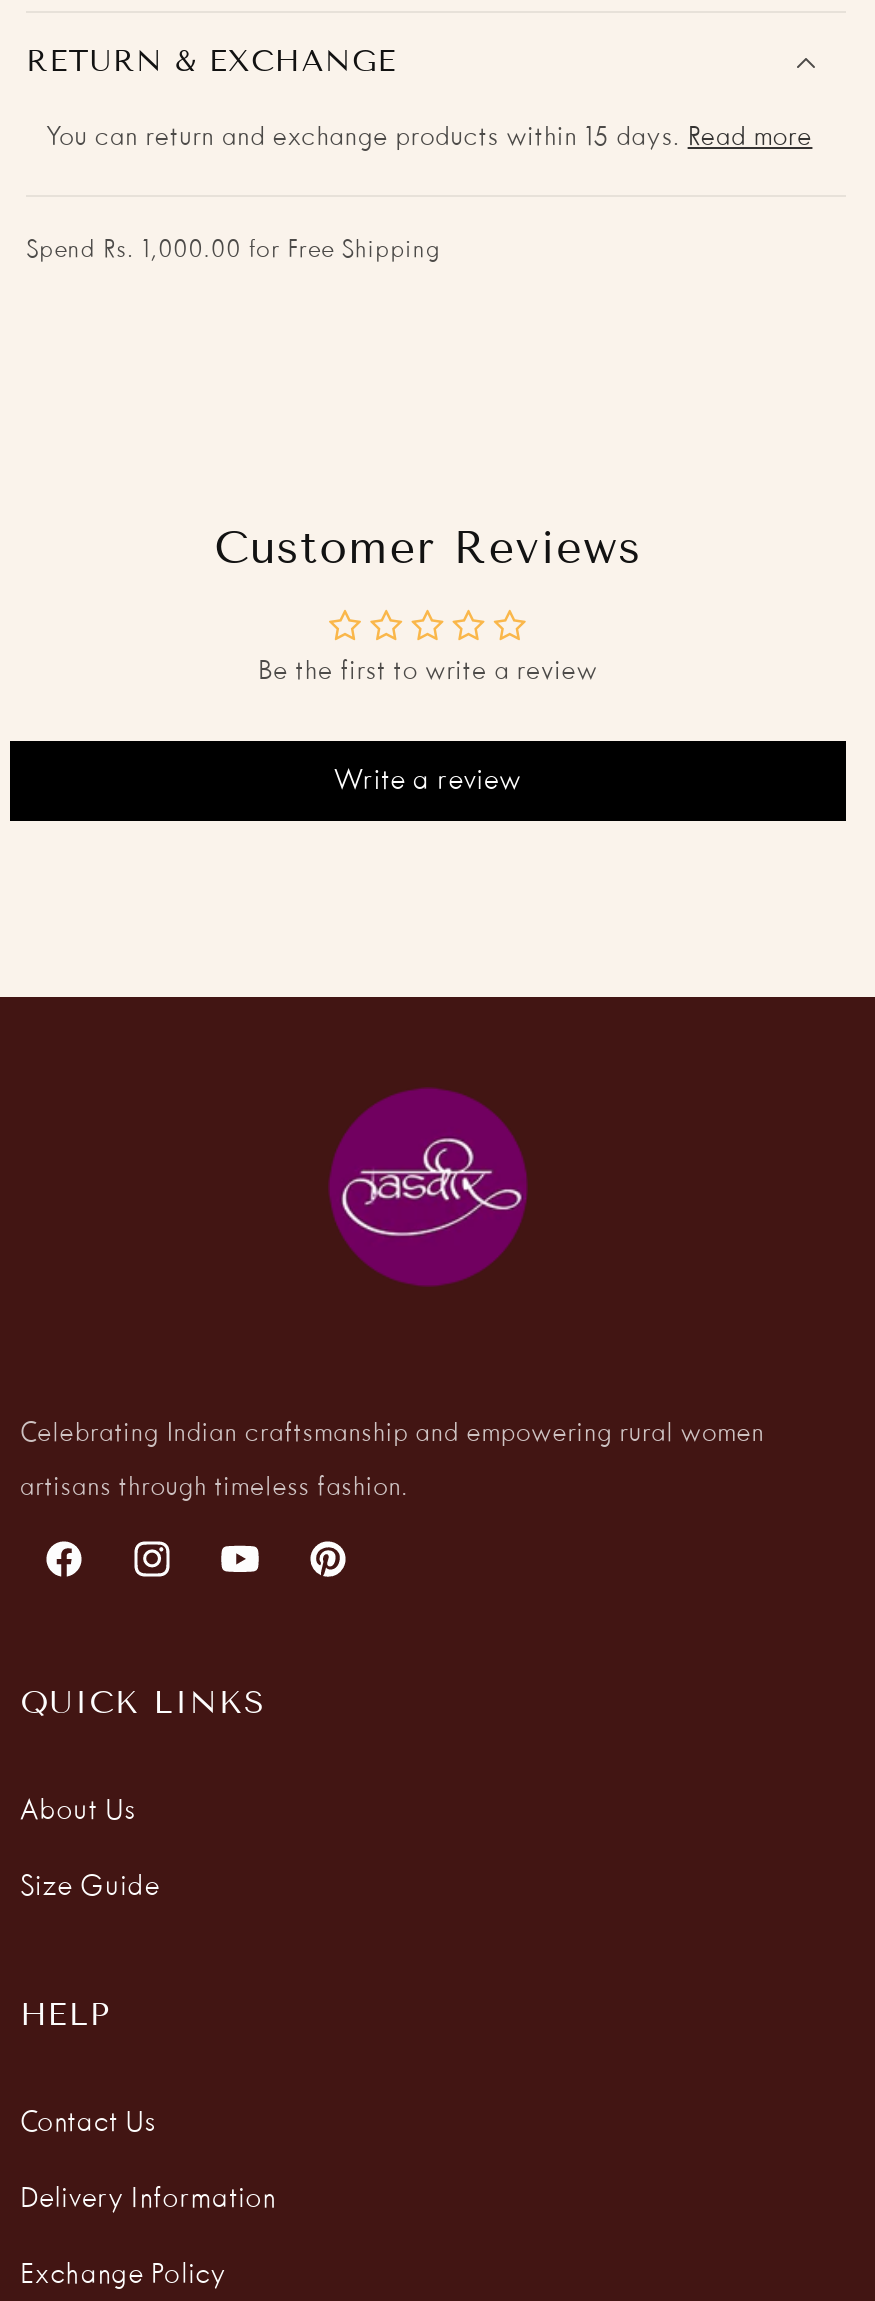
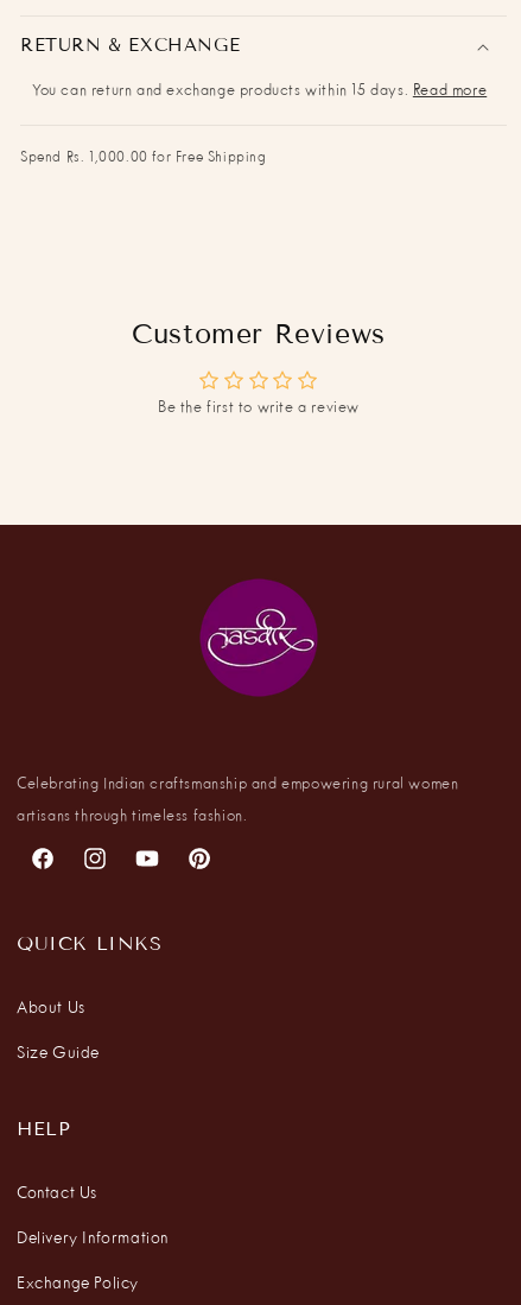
- Write a review
